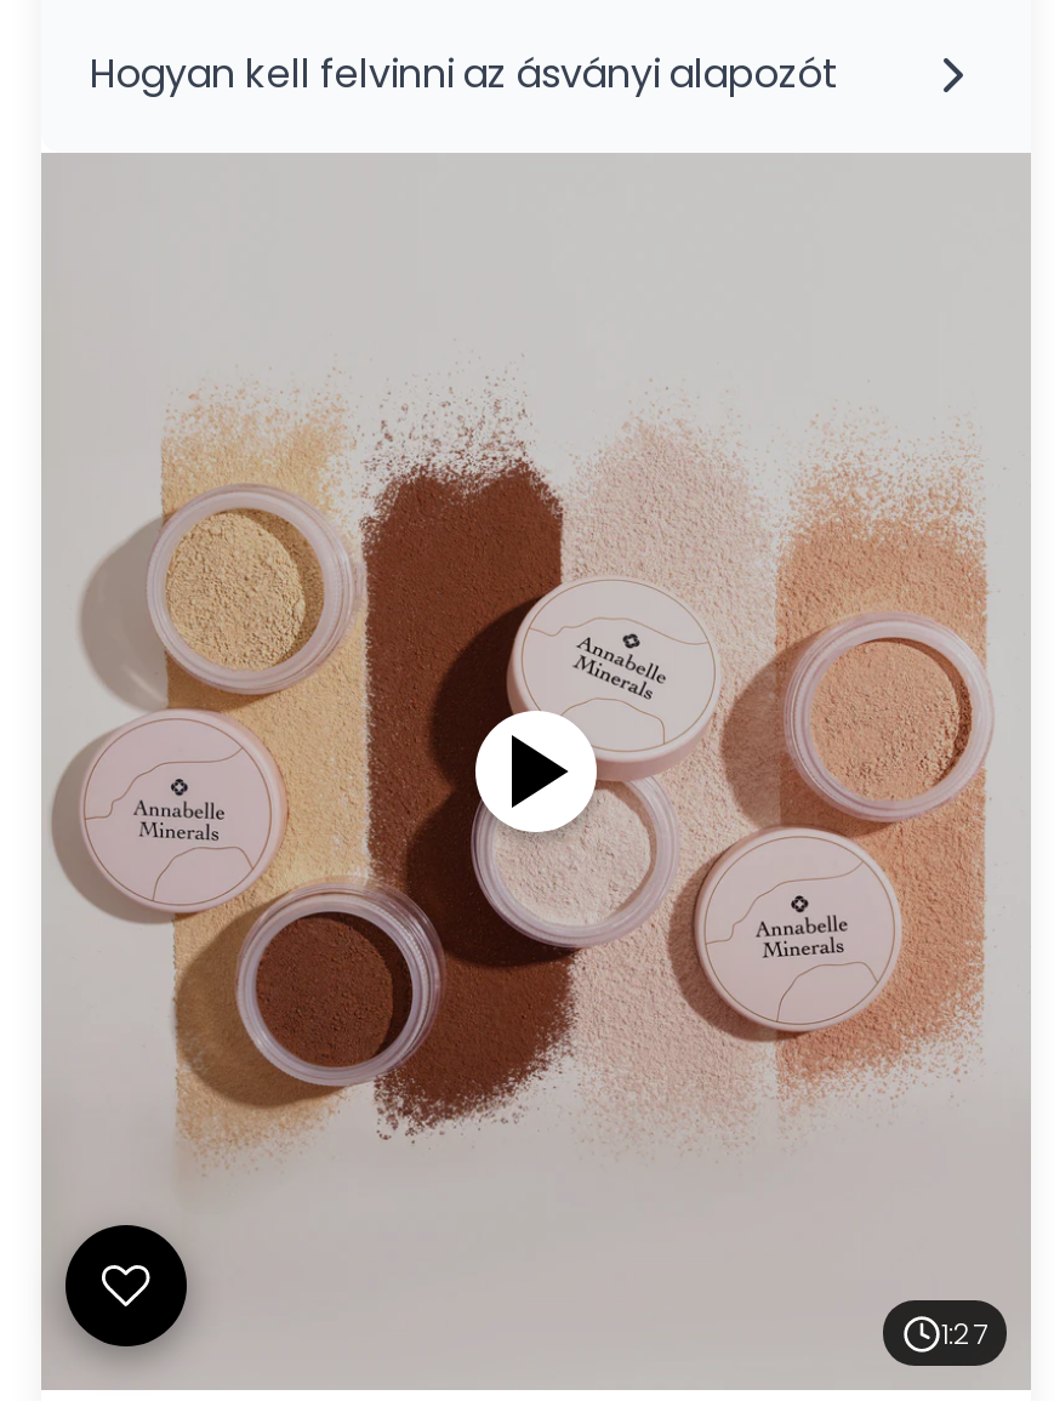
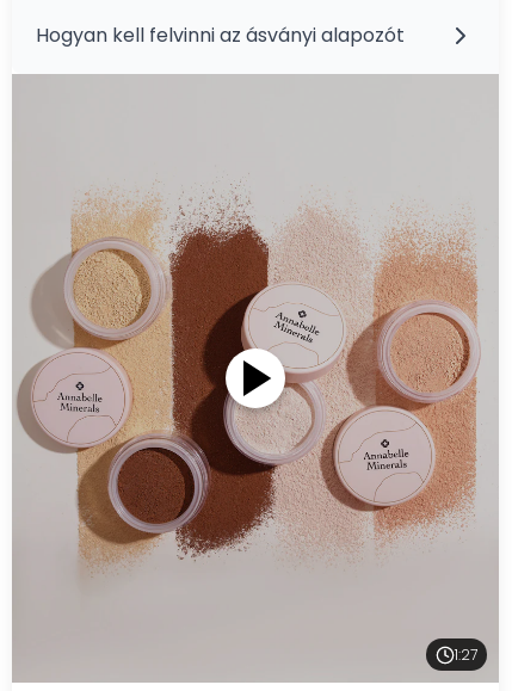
- [image]
